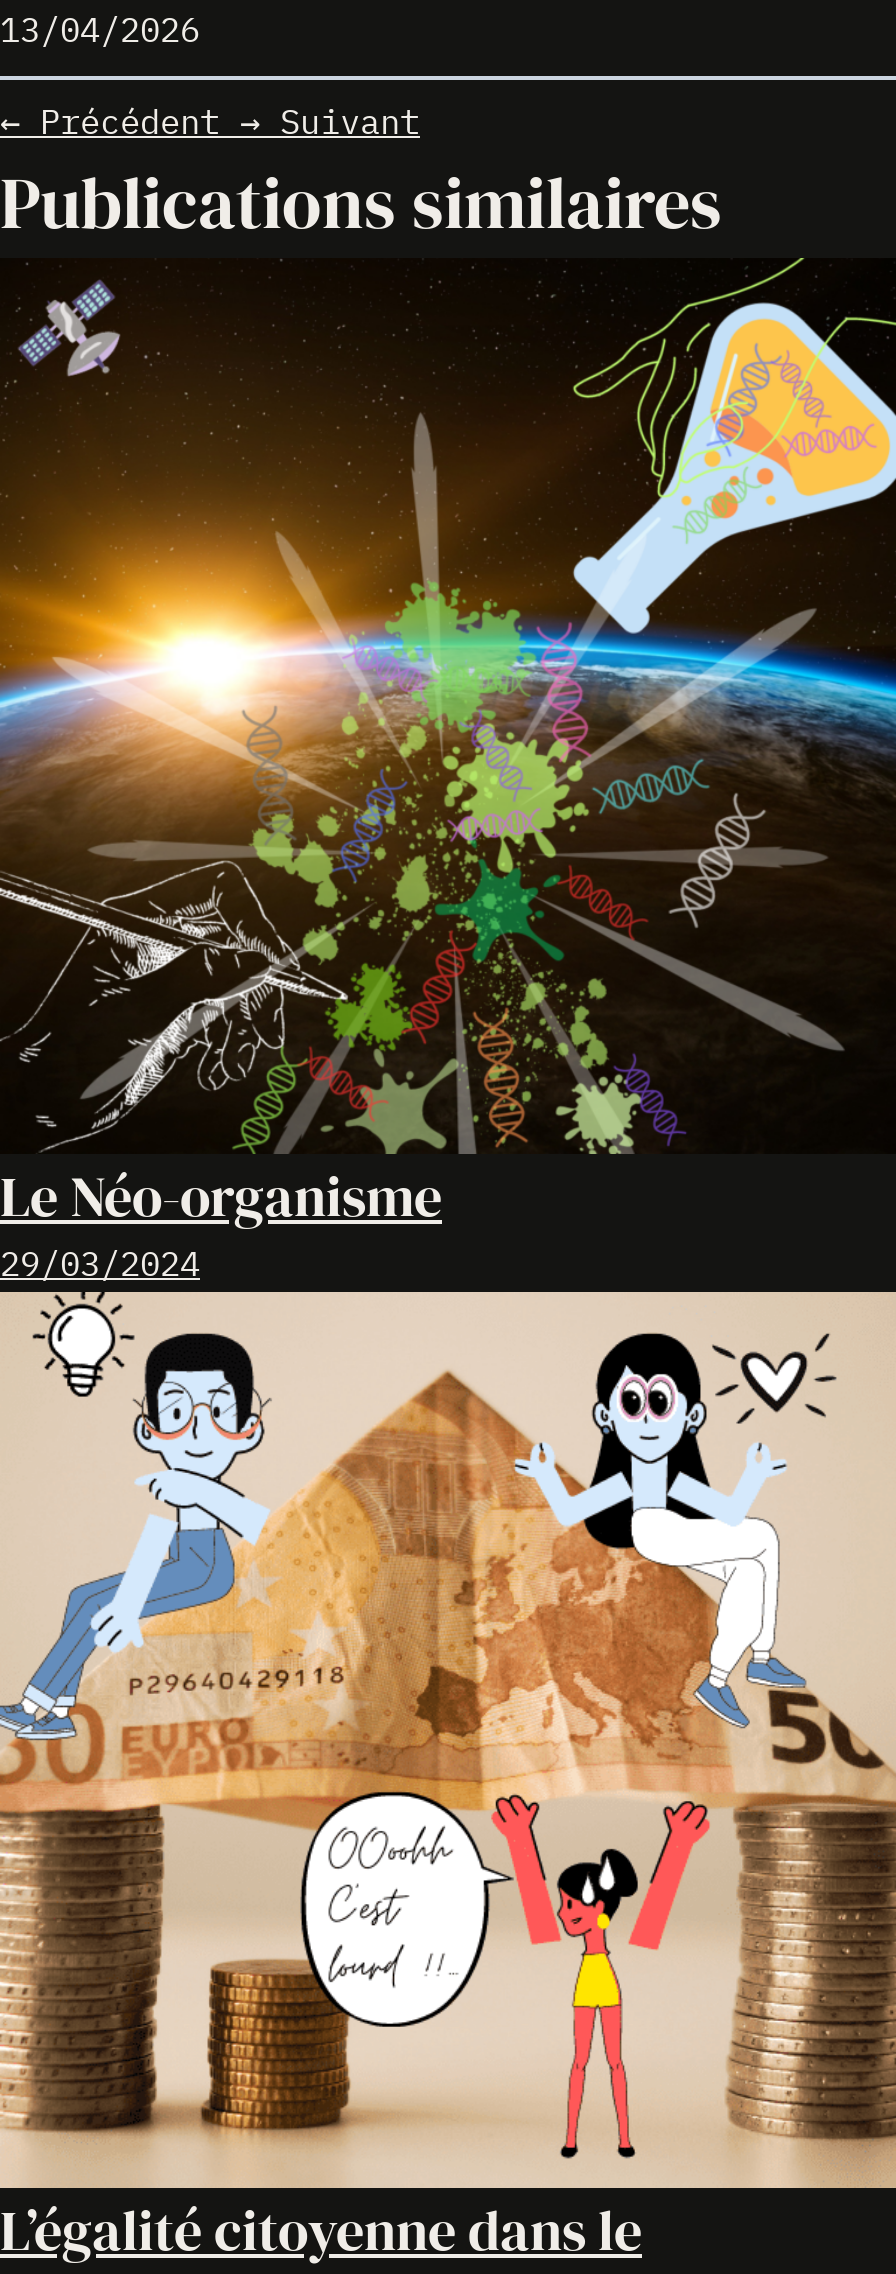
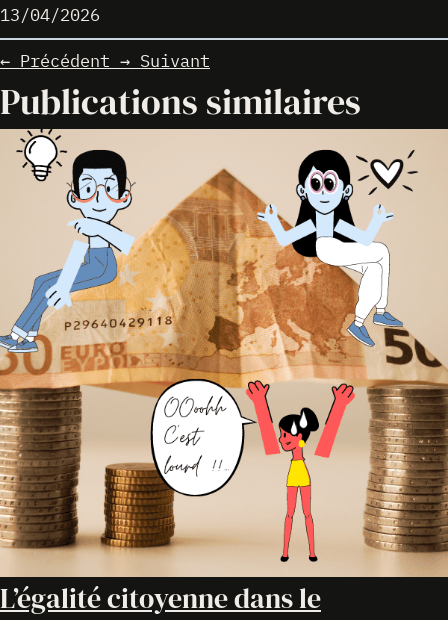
- [image]
- Le Néo-organisme
- 29/03/2024
